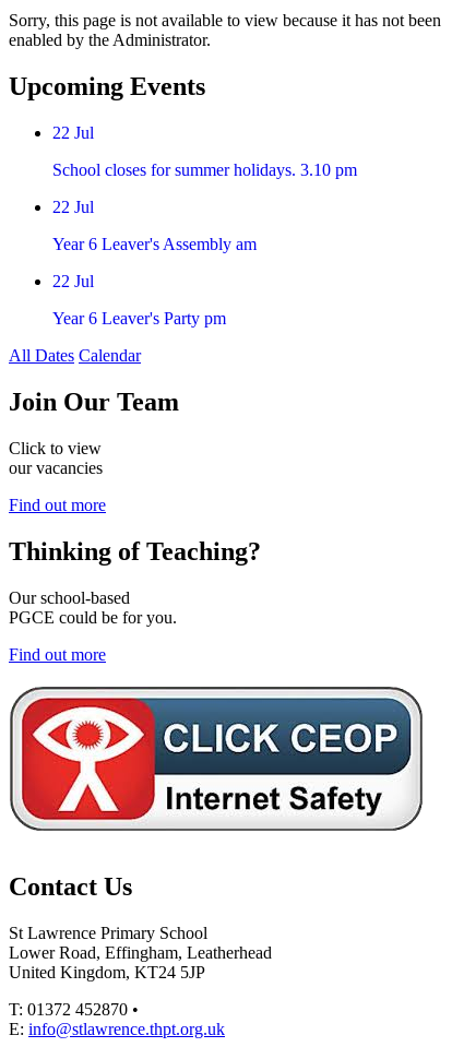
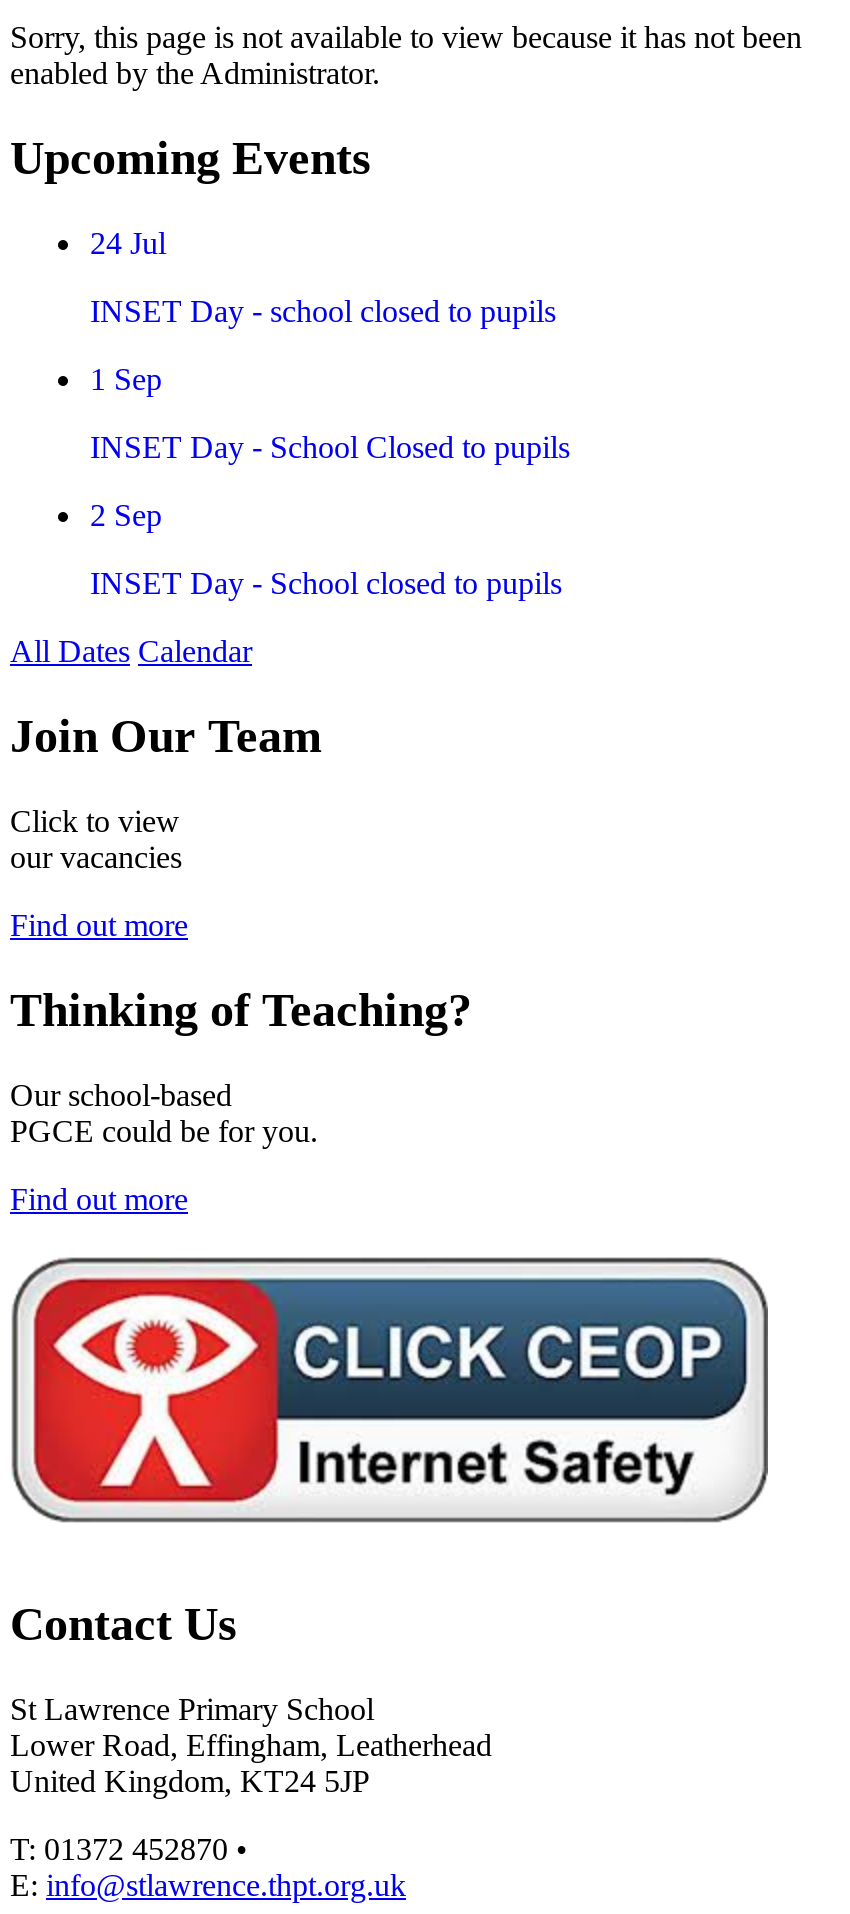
- 22 Jul
+ 24 Jul

- School closes for summer holidays. 3.10 pm
+ INSET Day - school closed to pupils

- 22 Jul
+ 1 Sep

- Year 6 Leaver's Assembly am
+ INSET Day - School Closed to pupils

- 22 Jul
+ 2 Sep

- Year 6 Leaver's Party pm
+ INSET Day - School closed to pupils
